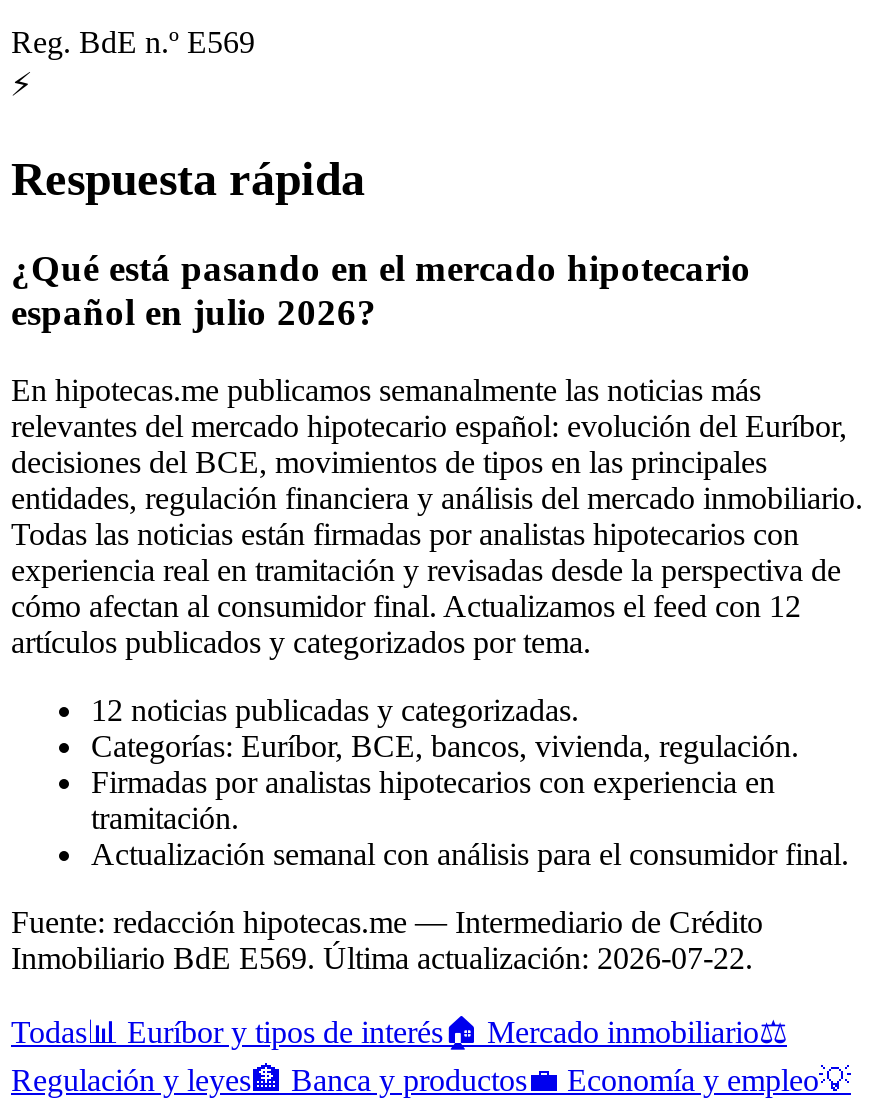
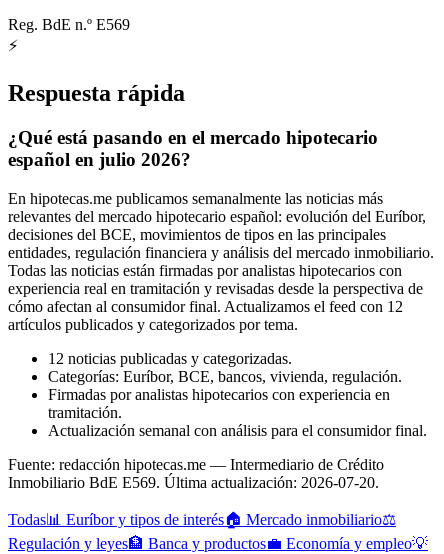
- Inmobiliario BdE E569. Última actualización: 2026-07-22.
+ Inmobiliario BdE E569. Última actualización: 2026-07-20.
